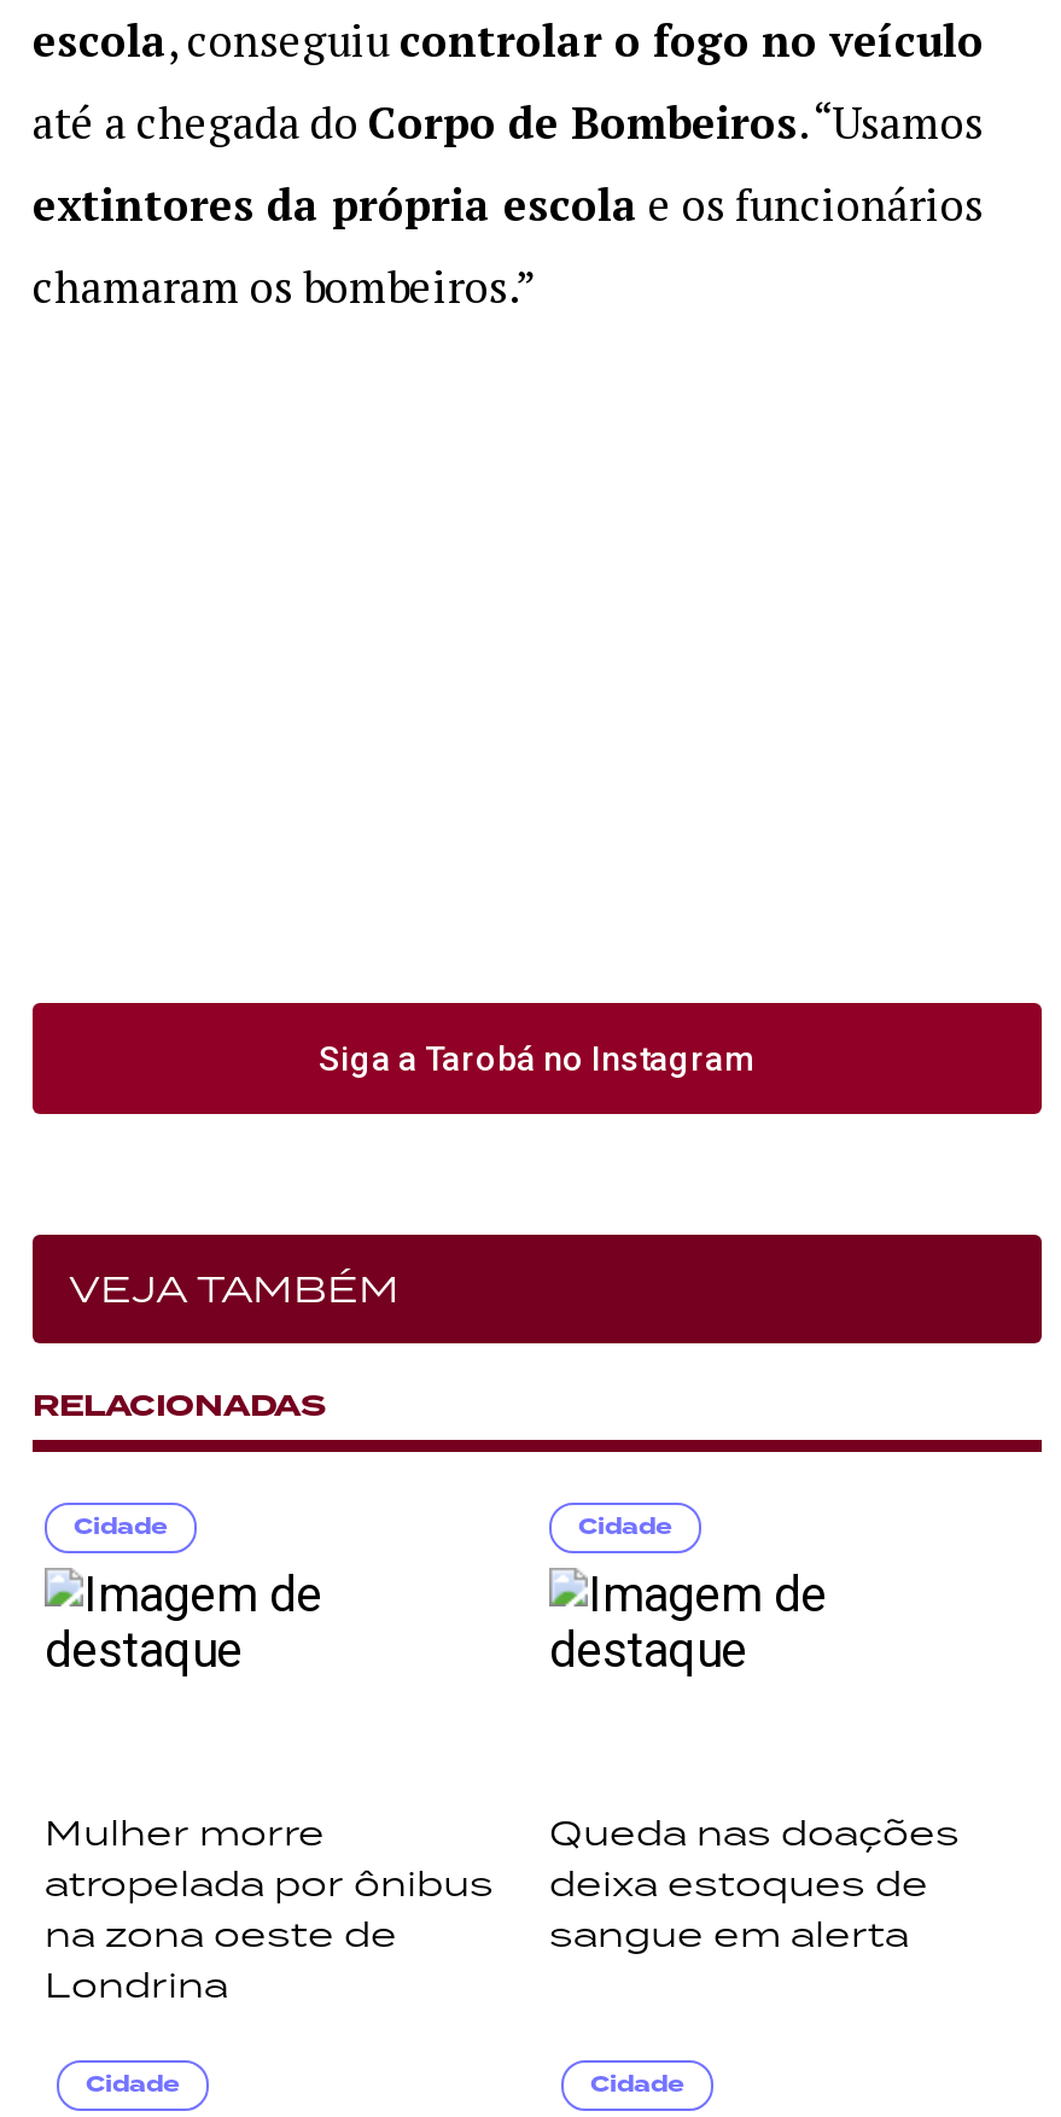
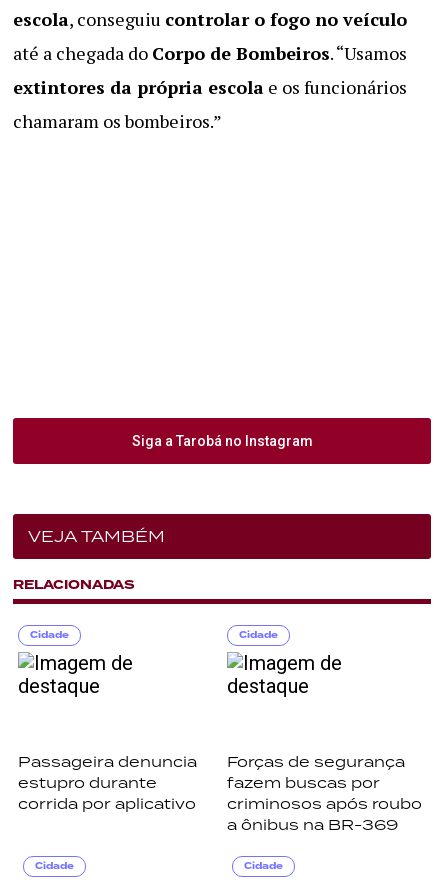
- Mulher morre
- atropelada por ônibus
- na zona oeste de
- Londrina
+ Passageira denuncia
+ estupro durante
+ corrida por aplicativo

- Queda nas doações
- deixa estoques de
- sangue em alerta
+ Forças de segurança
+ fazem buscas por
+ criminosos após roubo
+ a ônibus na BR-369
